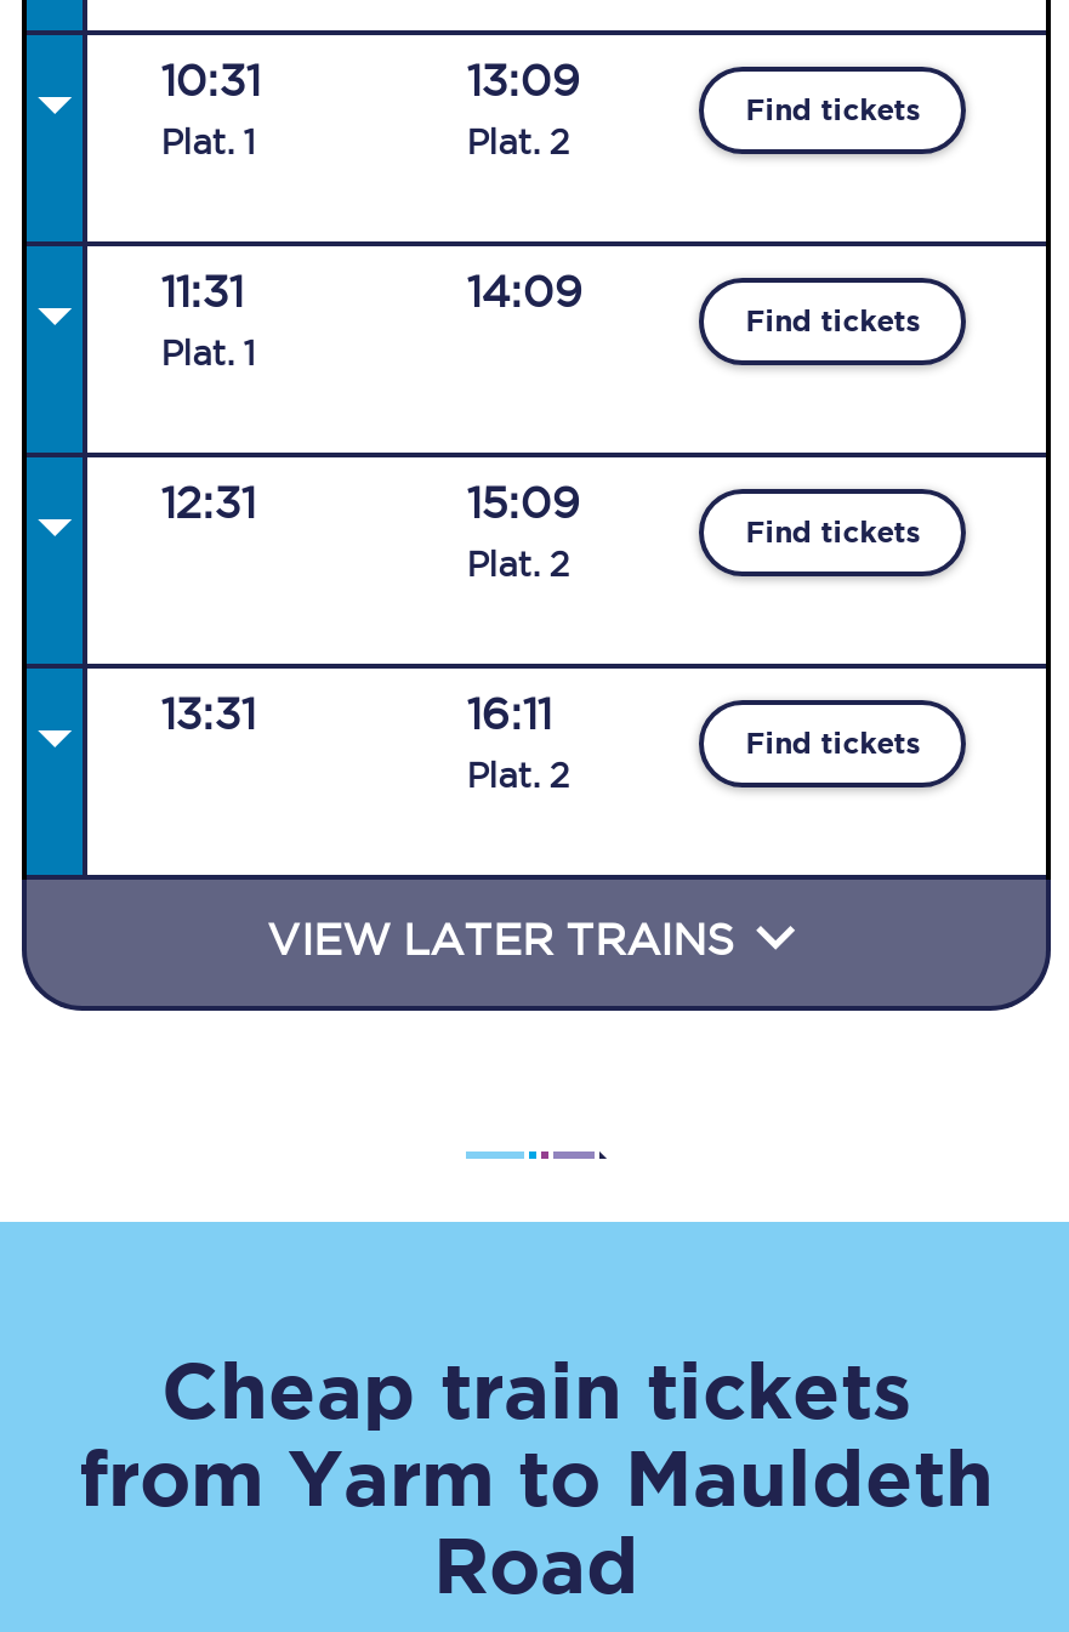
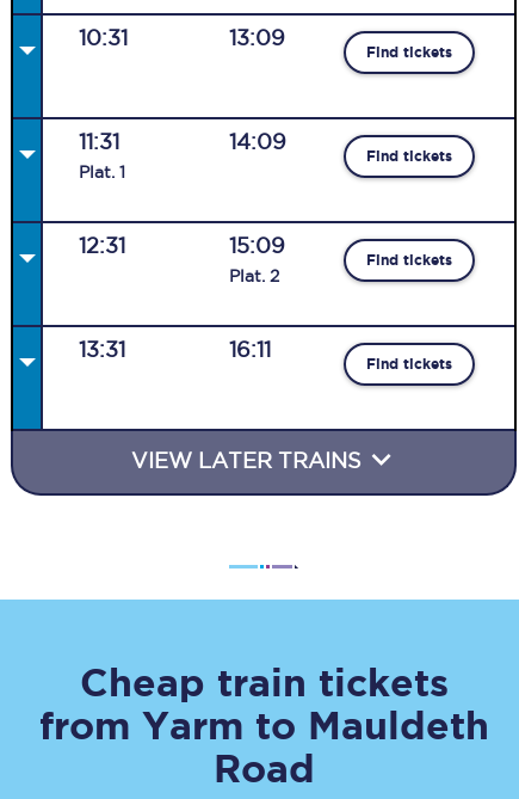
- Plat. 1

- Plat. 2

- Plat. 2
